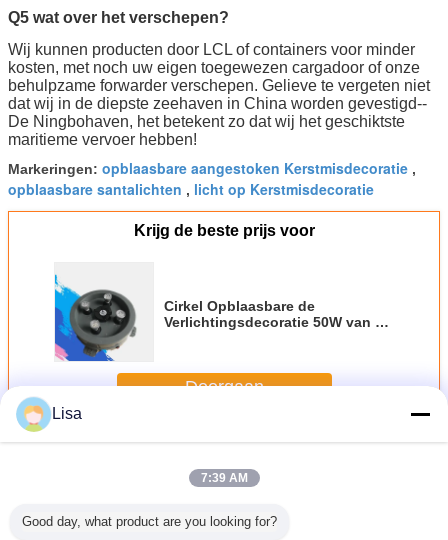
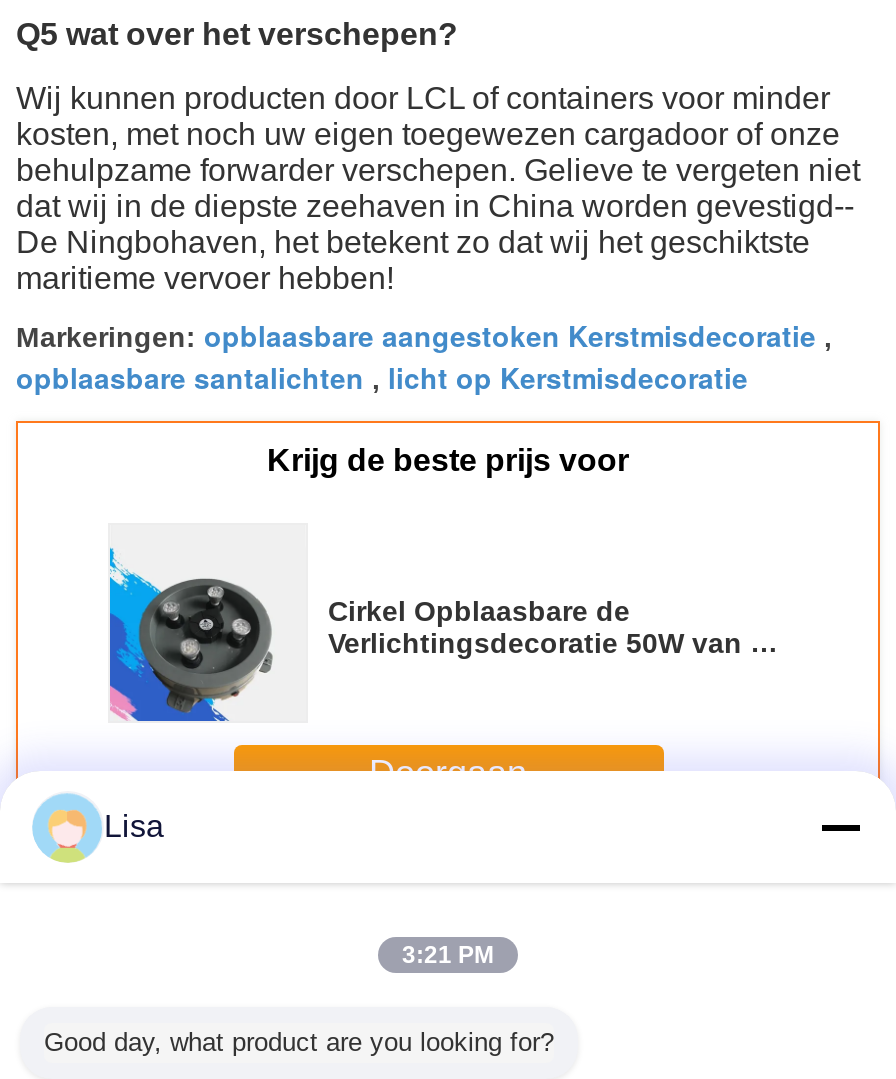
- 7:39 AM
+ 3:21 PM
